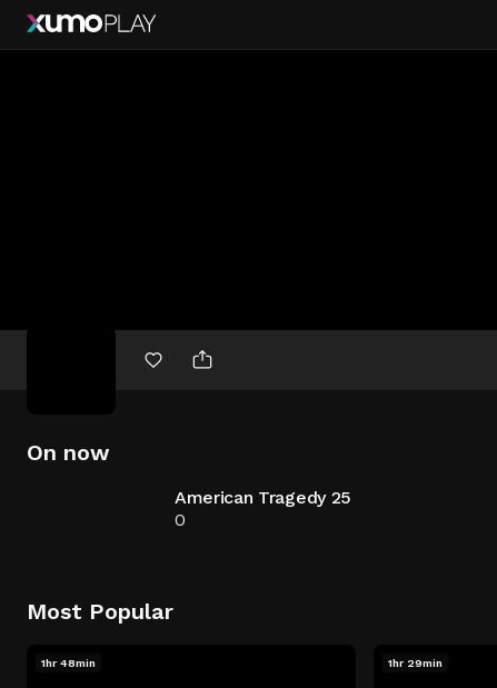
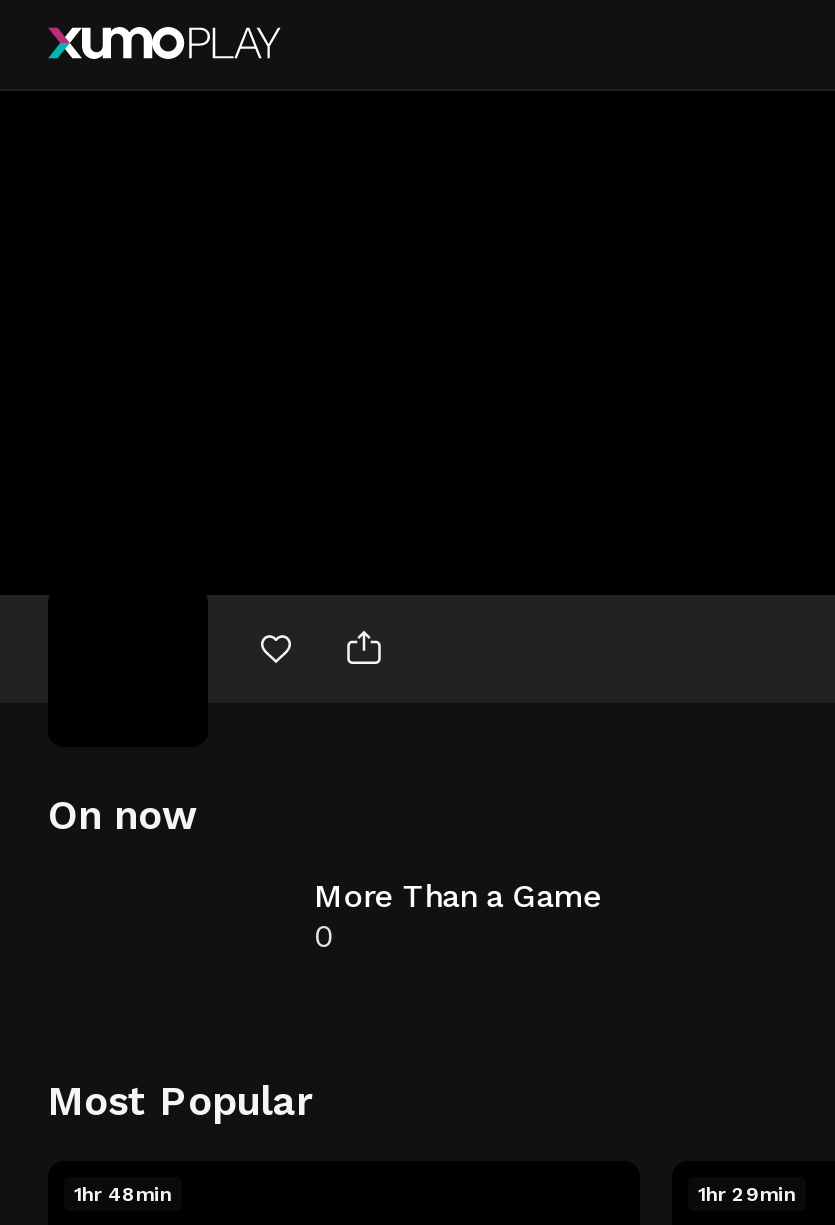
- American Tragedy 25
+ More Than a Game
